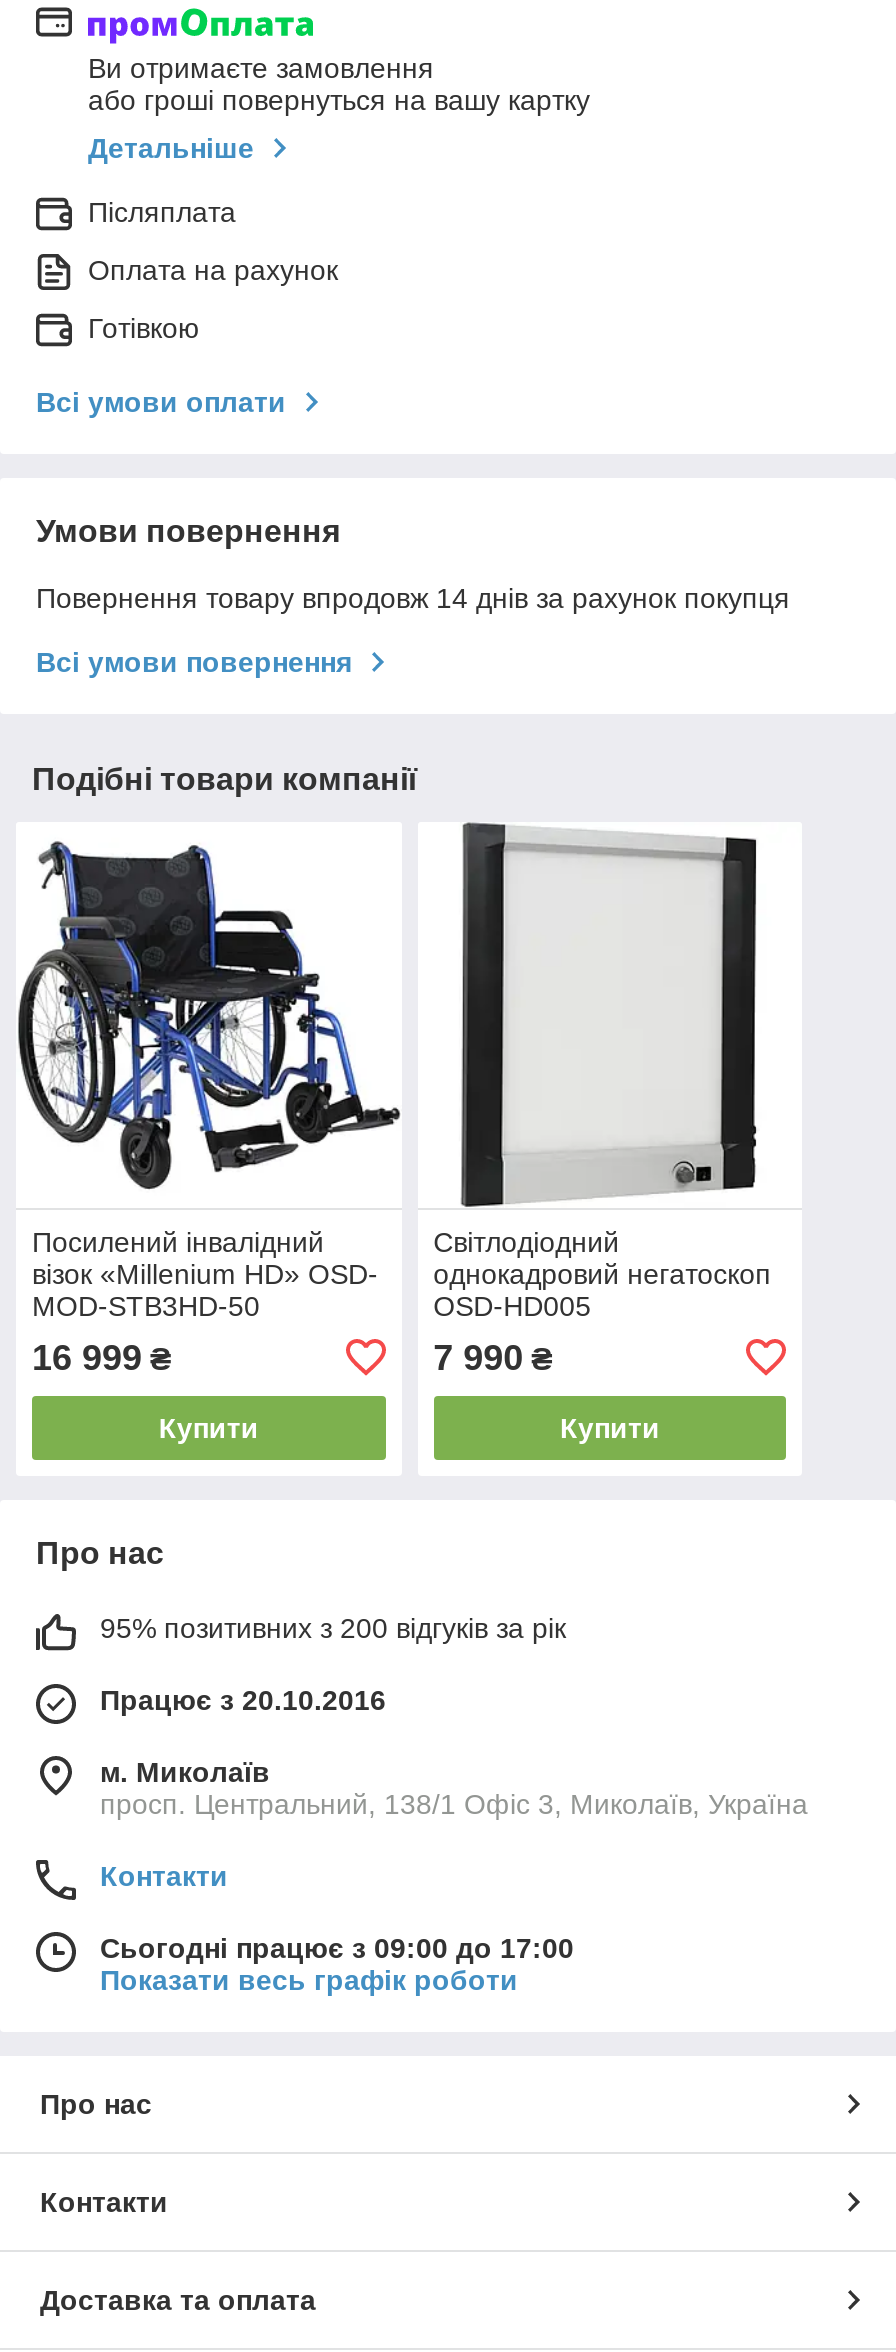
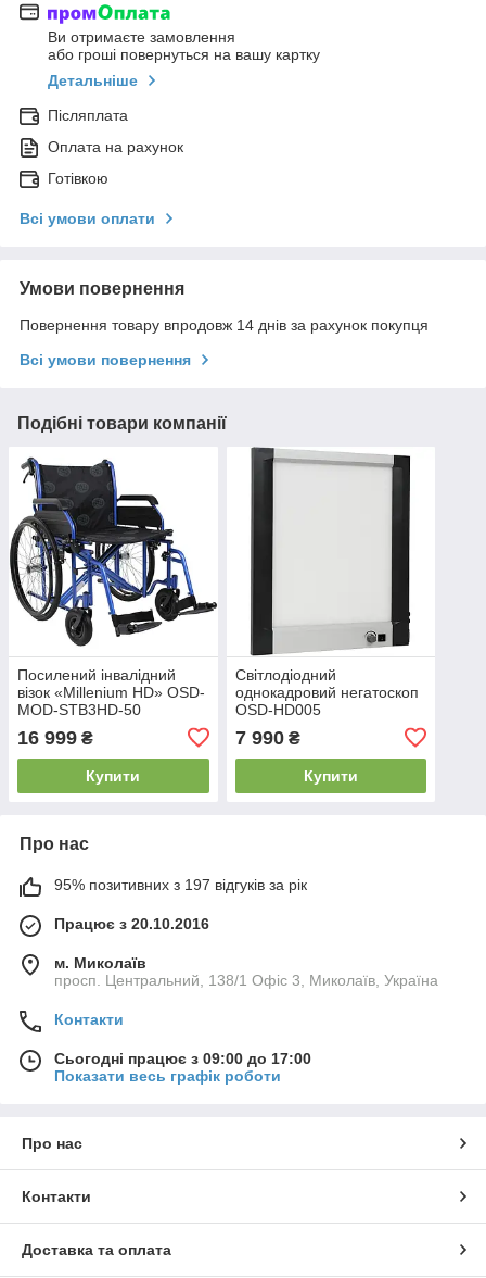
- 95% позитивних з 200 відгуків за рік
+ 95% позитивних з 197 відгуків за рік
